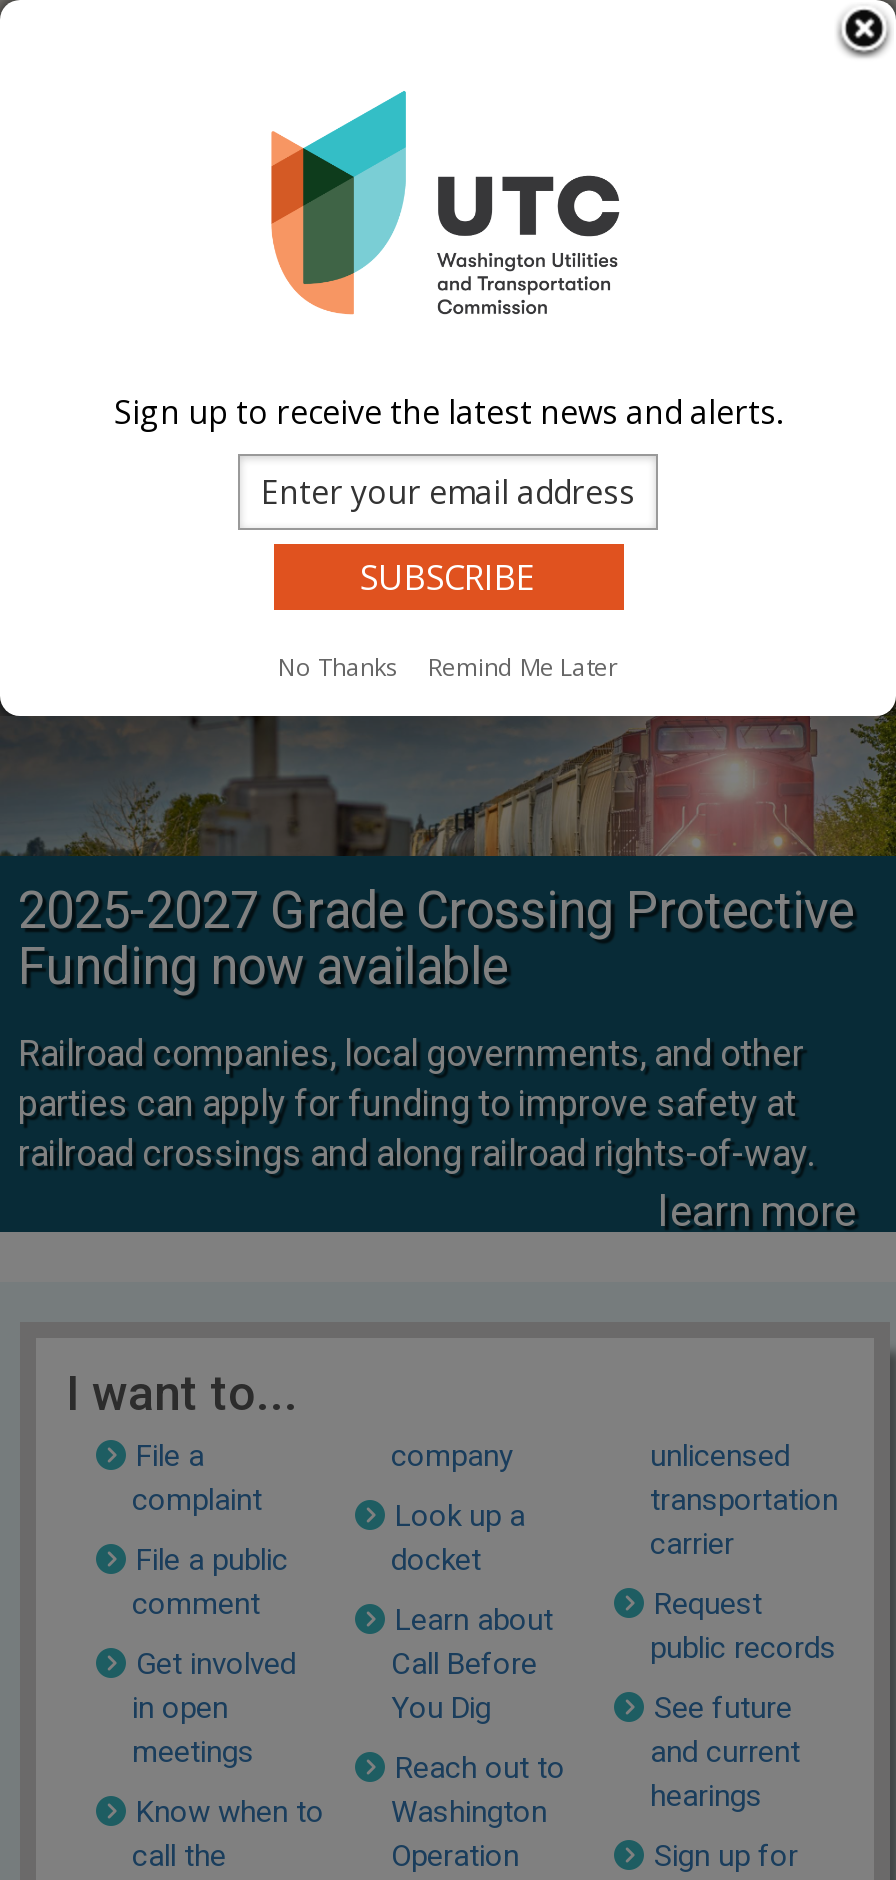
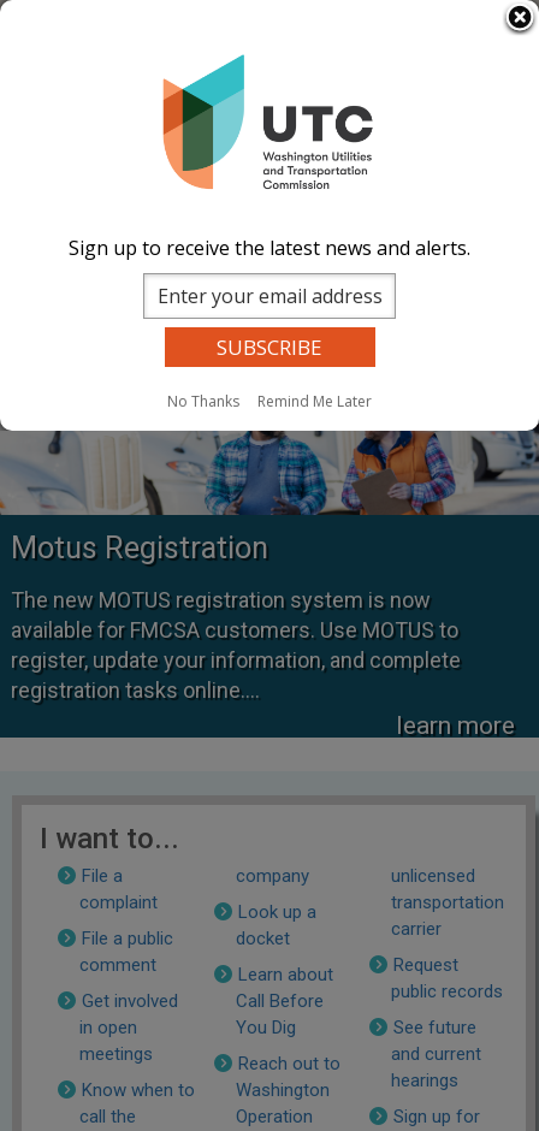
- [image]
- 2025-2027 Grade Crossing Protective
- Funding now available
+ [image]
+ Motus Registration

- Railroad companies, local governments, and other
- parties can apply for funding to improve safety at
- railroad crossings and along railroad rights-of-way.
+ The new MOTUS registration system is now
+ available for FMCSA customers. Use MOTUS to
+ register, update your information, and complete
+ registration tasks online.…
